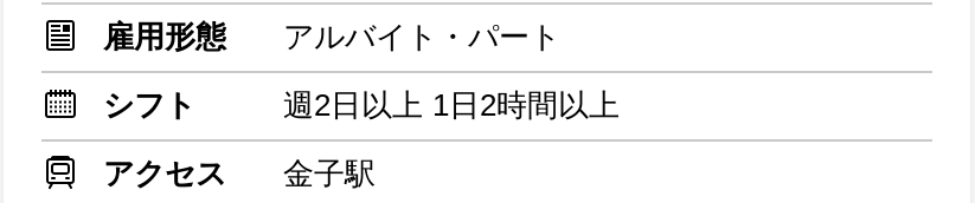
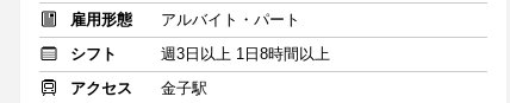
- 週2日以上 1日2時間以上
+ 週3日以上 1日8時間以上
